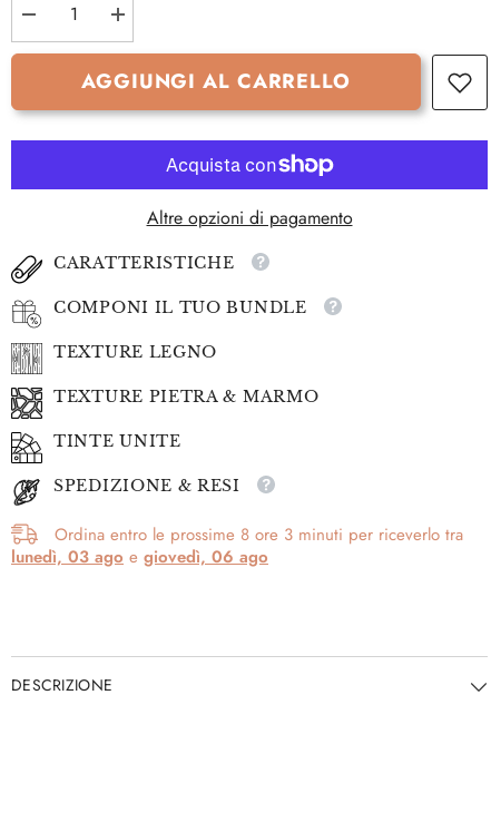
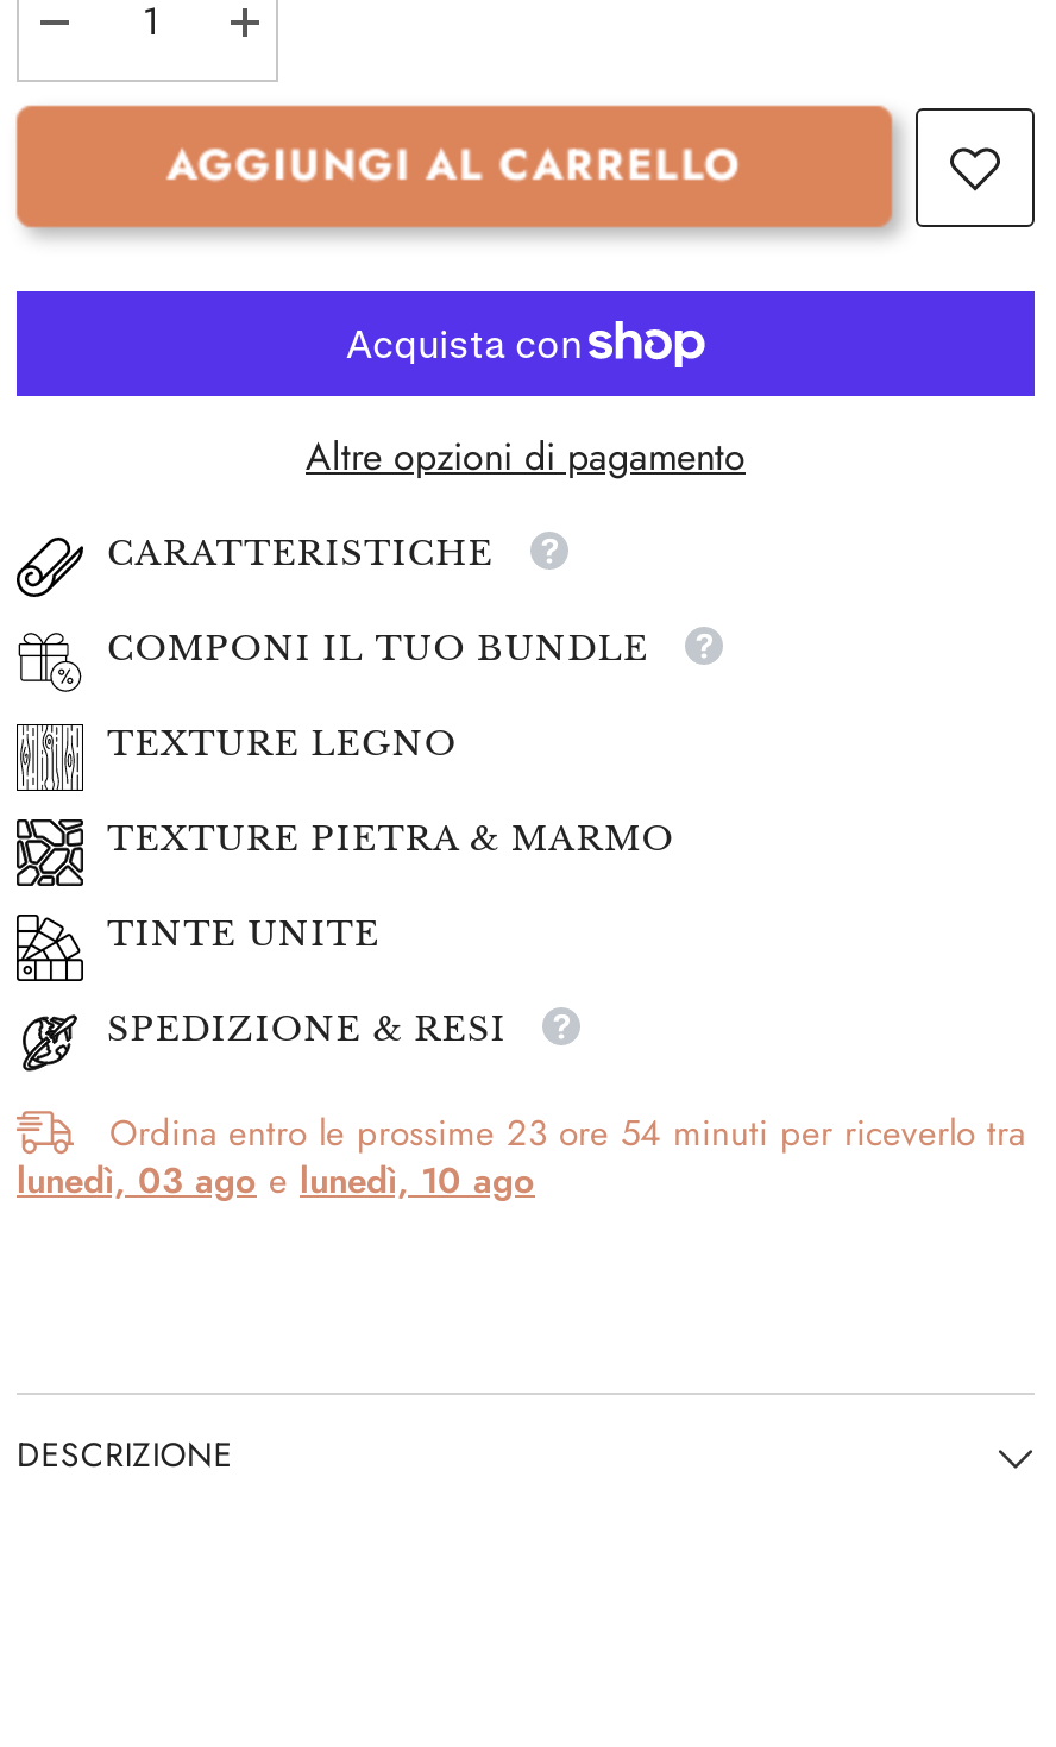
- Ordina entro le prossime 8 ore 3 minuti per riceverlo tra
+ Ordina entro le prossime 23 ore 54 minuti per riceverlo tra

- lunedì, 03 ago e giovedì, 06 ago
+ lunedì, 03 ago e lunedì, 10 ago
